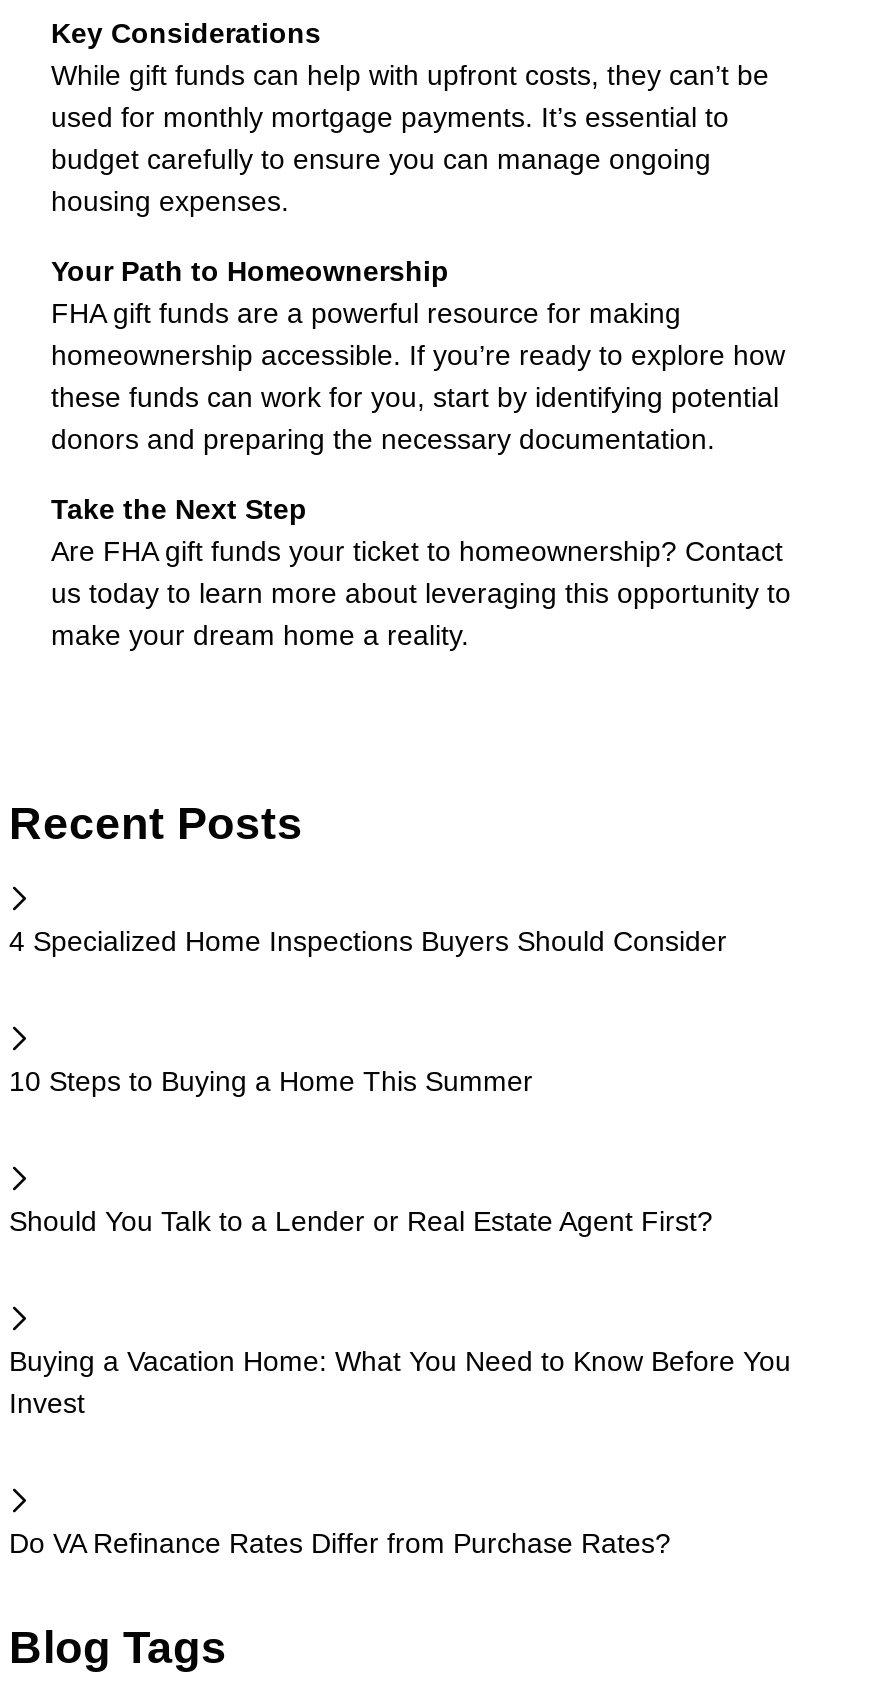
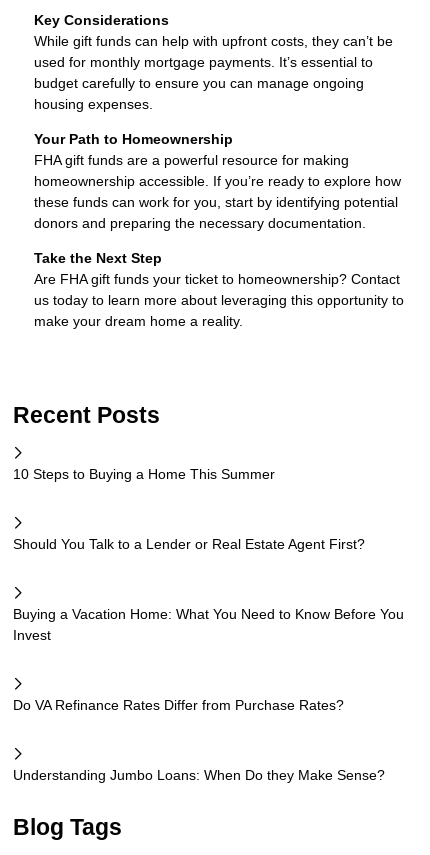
- 4 Specialized Home Inspections Buyers Should Consider

moved up: 10 Steps to Buying a Home This Summer | Should You Talk to a Lender or Real Estate Agent First? | Buying a Vacation Home: What You Need to Know Before You | Invest | Do VA Refinance Rates Differ from Purchase Rates?

+ Understanding Jumbo Loans: When Do they Make Sense?
